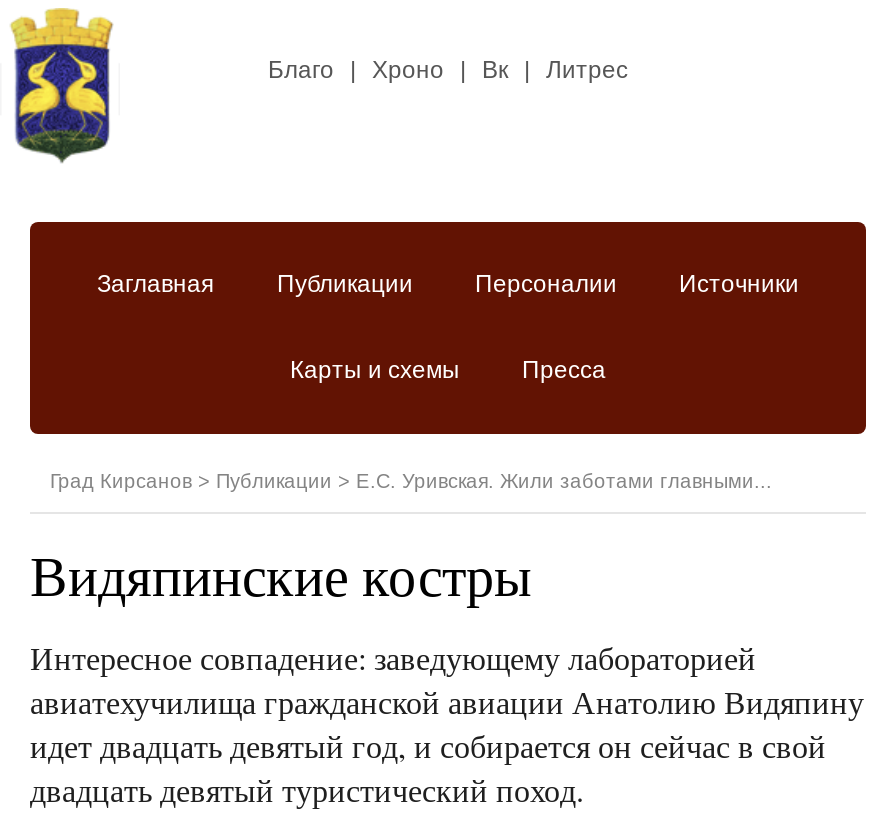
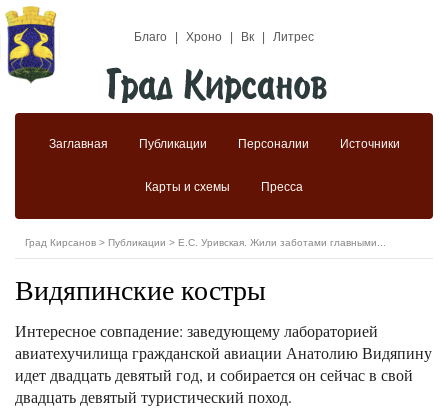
+ [image]

+ [image]
